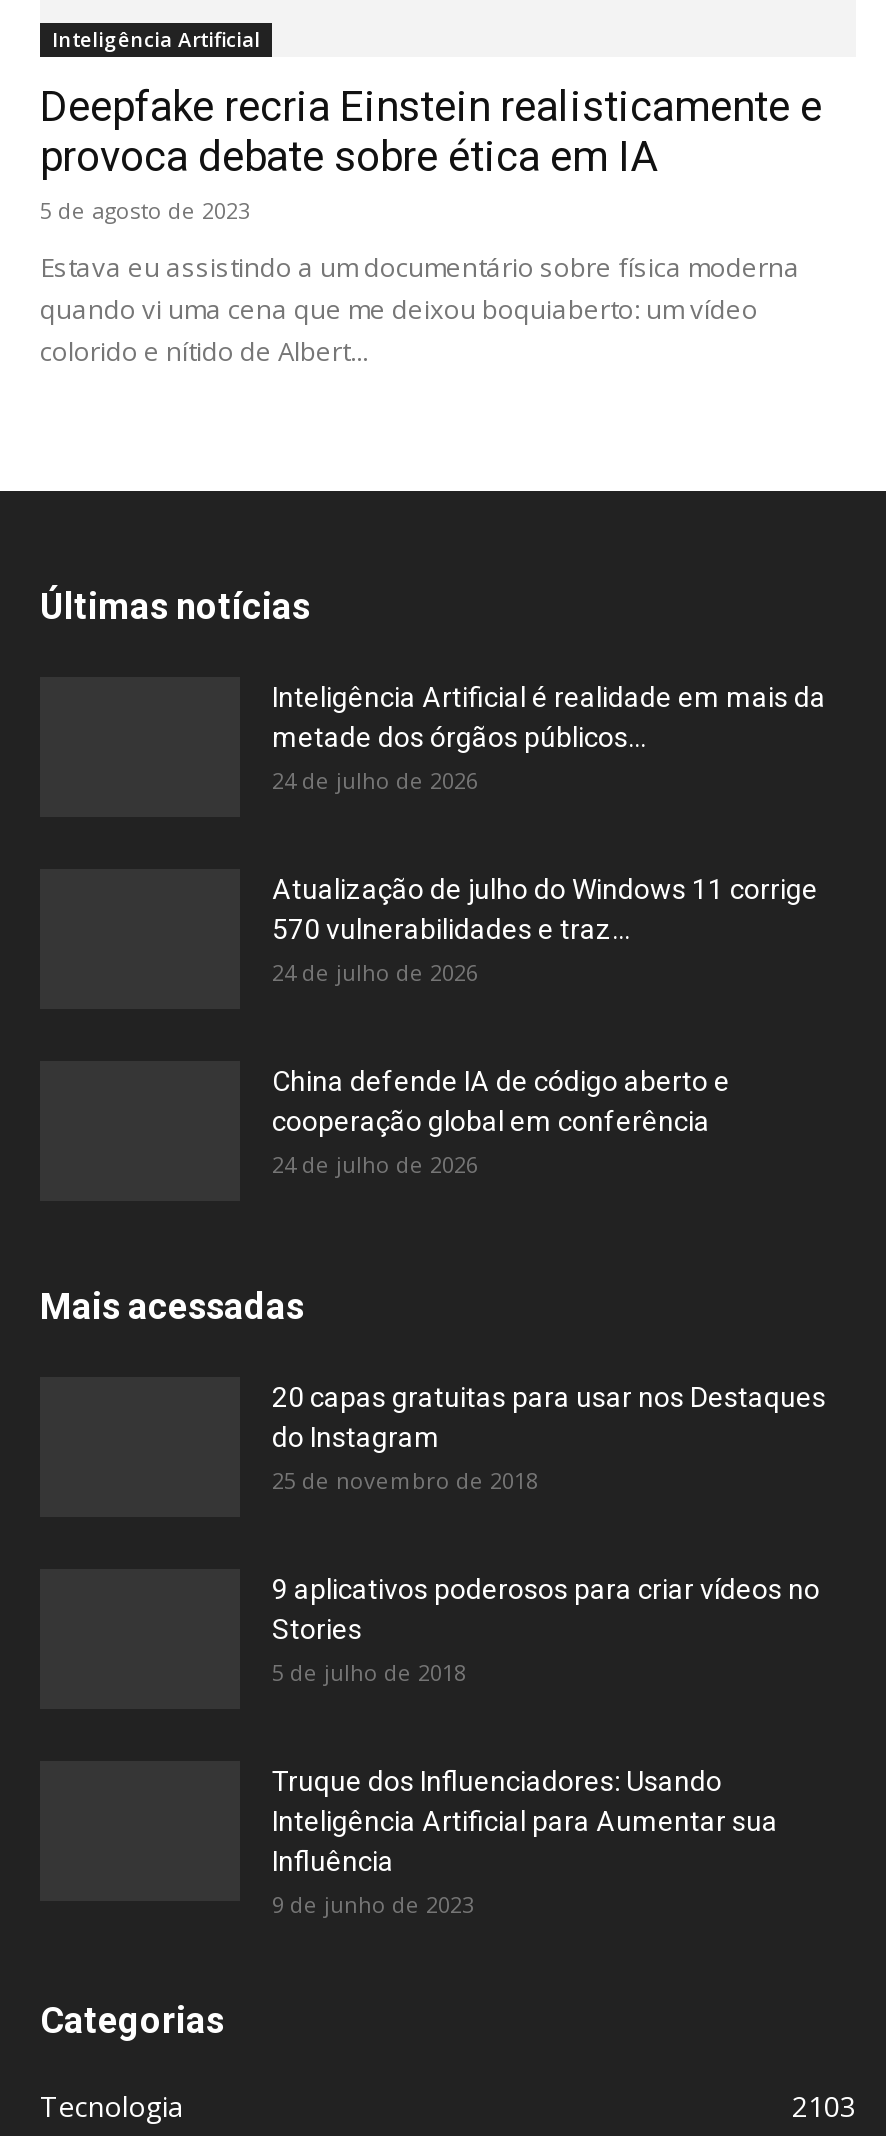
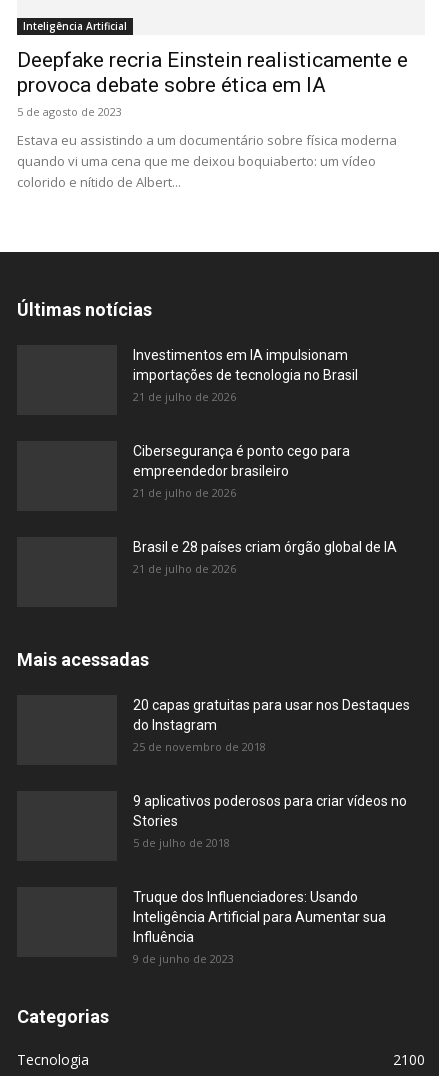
- Inteligência Artificial é realidade em mais da
- metade dos órgãos públicos...
- 24 de julho de 2026
+ Investimentos em IA impulsionam
+ importações de tecnologia no Brasil
+ 21 de julho de 2026

- Atualização de julho do Windows 11 corrige
- 570 vulnerabilidades e traz...
- 24 de julho de 2026
+ Cibersegurança é ponto cego para
+ empreendedor brasileiro
+ 21 de julho de 2026

- China defende IA de código aberto e
- cooperação global em conferência
- 24 de julho de 2026
+ Brasil e 28 países criam órgão global de IA
+ 21 de julho de 2026

- 2103
+ 2100
